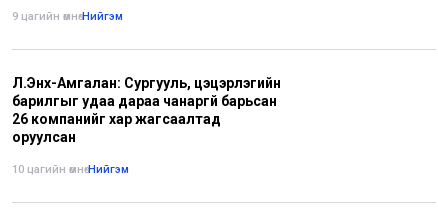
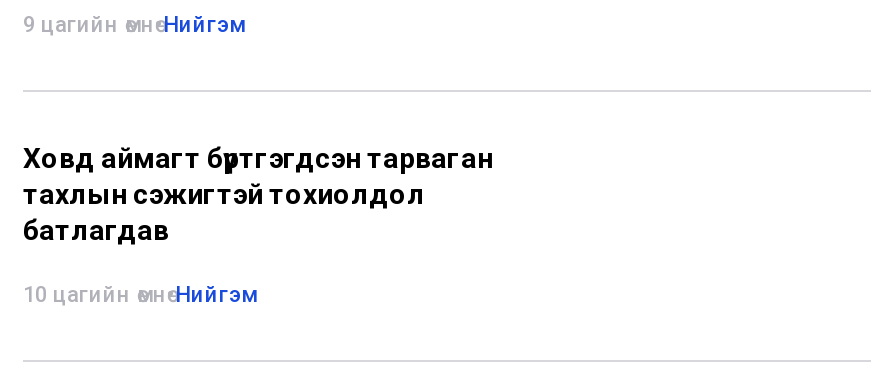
- Л.Энх-Амгалан: Сургууль, цэцэрлэгийн
- барилгыг удаа дараа чанаргүй барьсан
- 26 компанийг хар жагсаалтад
- оруулсан
+ Ховд аймагт бүртгэгдсэн тарваган
+ тахлын сэжигтэй тохиолдол
+ батлагдав
